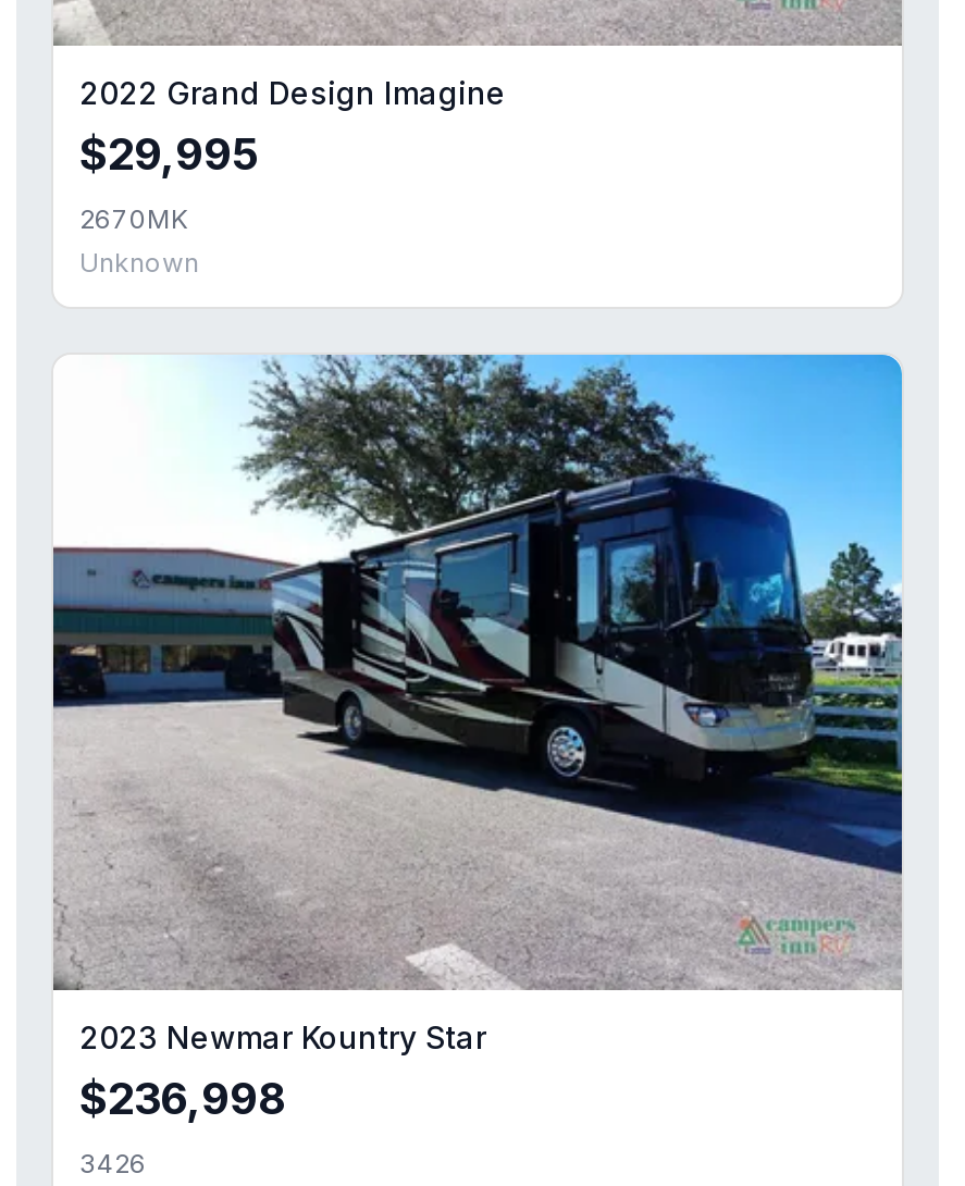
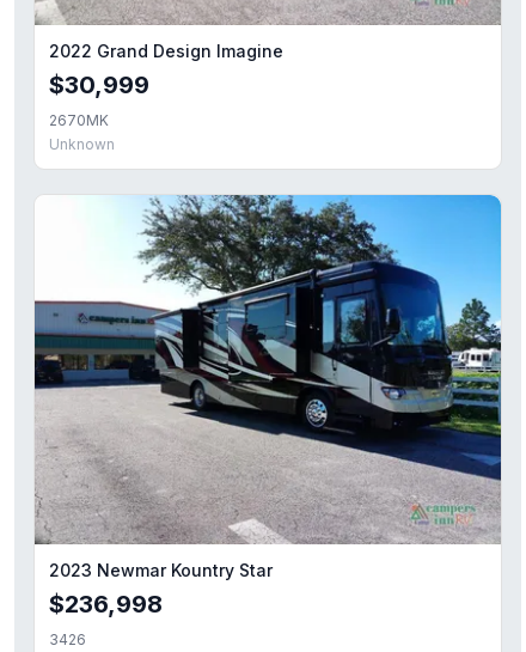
- $29,995
+ $30,999
